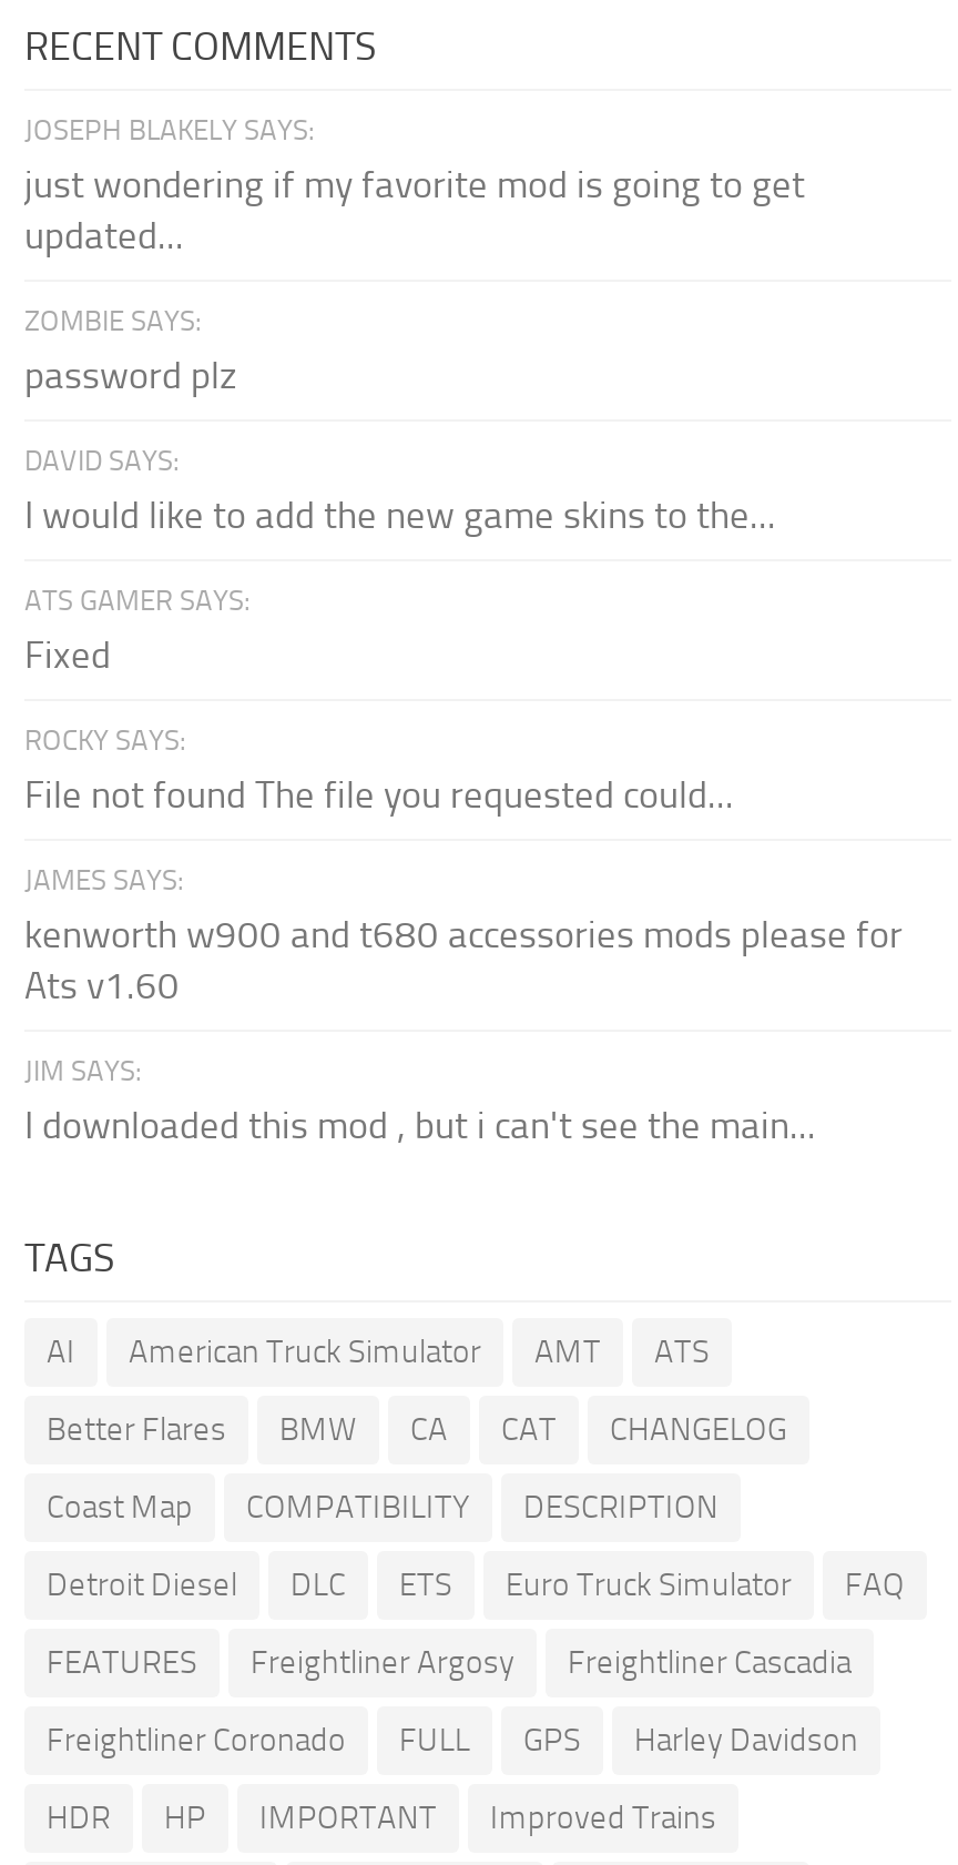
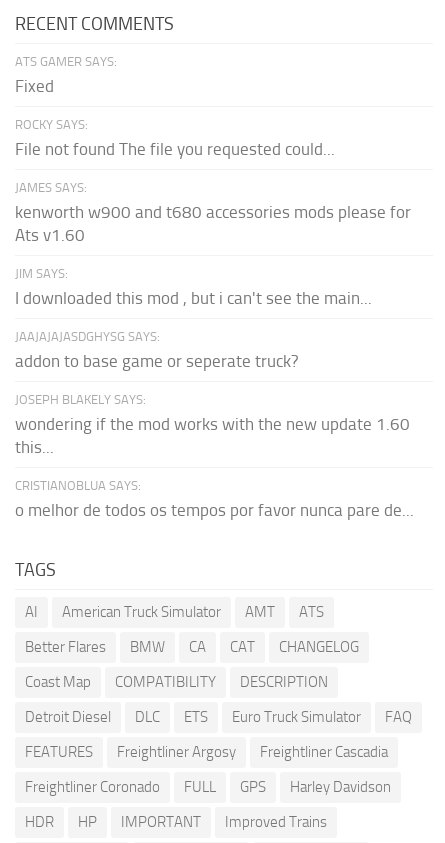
moved down: JOSEPH BLAKELY SAYS:

- just wondering if my favorite mod is going to get
- updated...
- ZOMBIE SAYS:
- password plz
- DAVID SAYS:
- I would like to add the new game skins to the...

moved up: ATS GAMER SAYS: | Fixed | ROCKY SAYS: | ... | JIM SAYS: | I downloaded this mod , but i can't see the main...

+ JAAJAJAJASDGHYSG SAYS:
+ addon to base game or seperate truck?
+ wondering if the mod works with the new update 1.60
+ this...
+ CRISTIANOBLUA SAYS:
+ o melhor de todos os tempos por favor nunca pare de...
